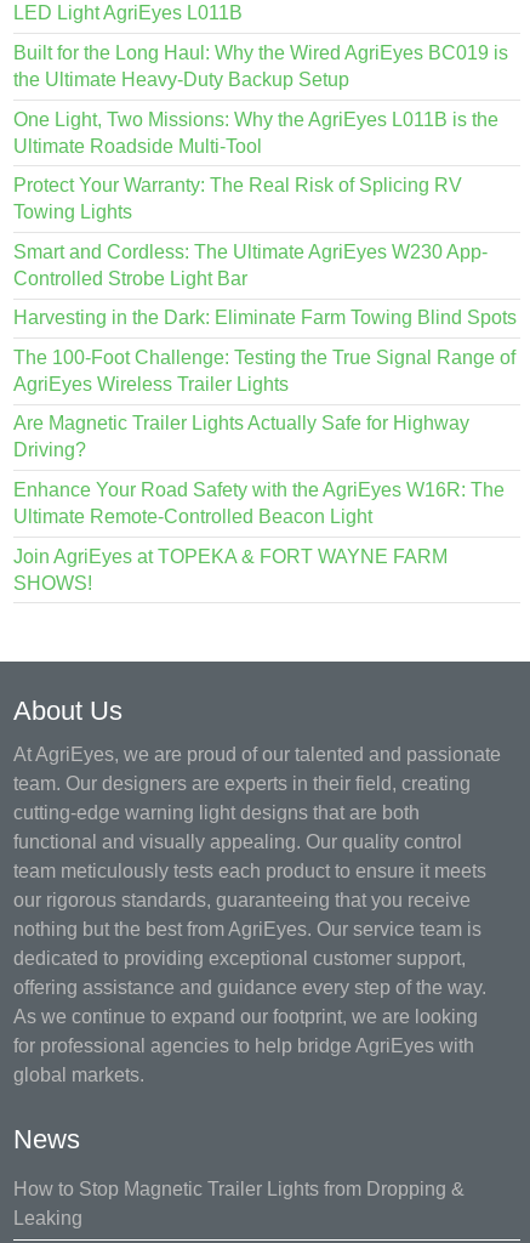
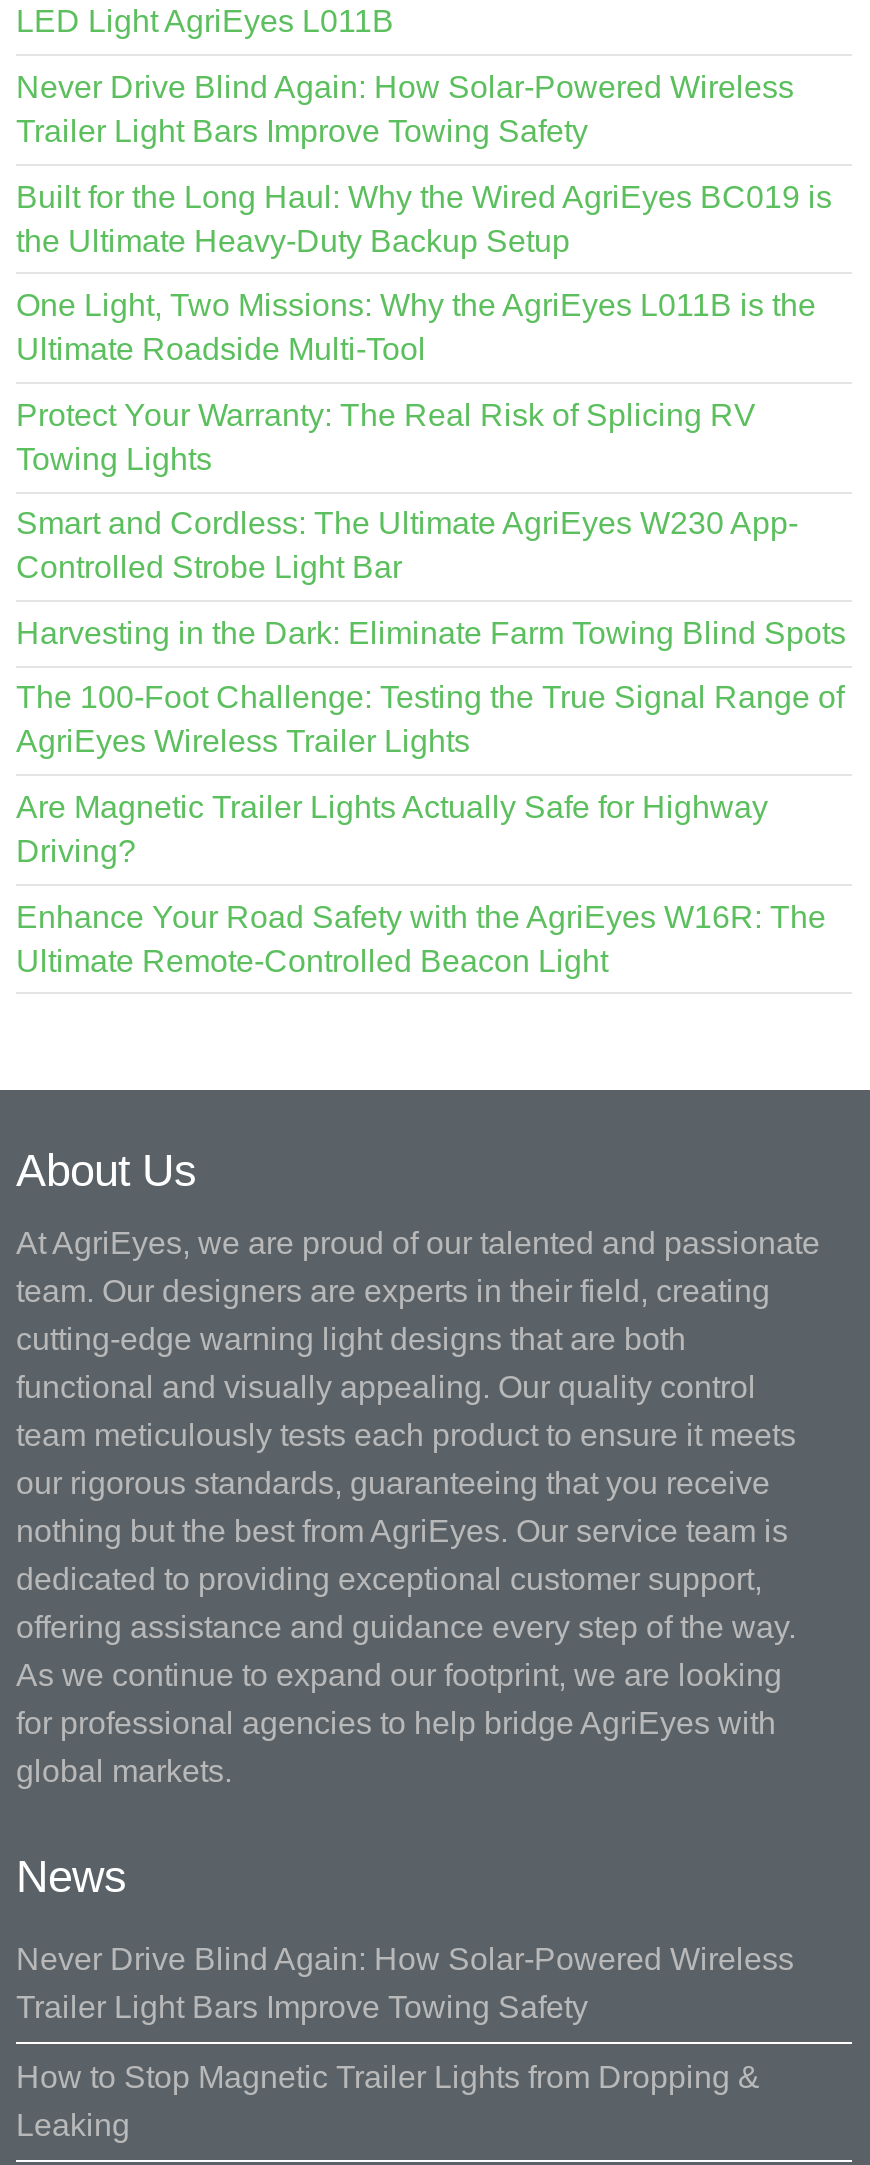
+ Never Drive Blind Again: How Solar-Powered Wireless
+ Trailer Light Bars Improve Towing Safety

- Join AgriEyes at TOPEKA & FORT WAYNE FARM
- SHOWS!

+ Never Drive Blind Again: How Solar-Powered Wireless
+ Trailer Light Bars Improve Towing Safety
